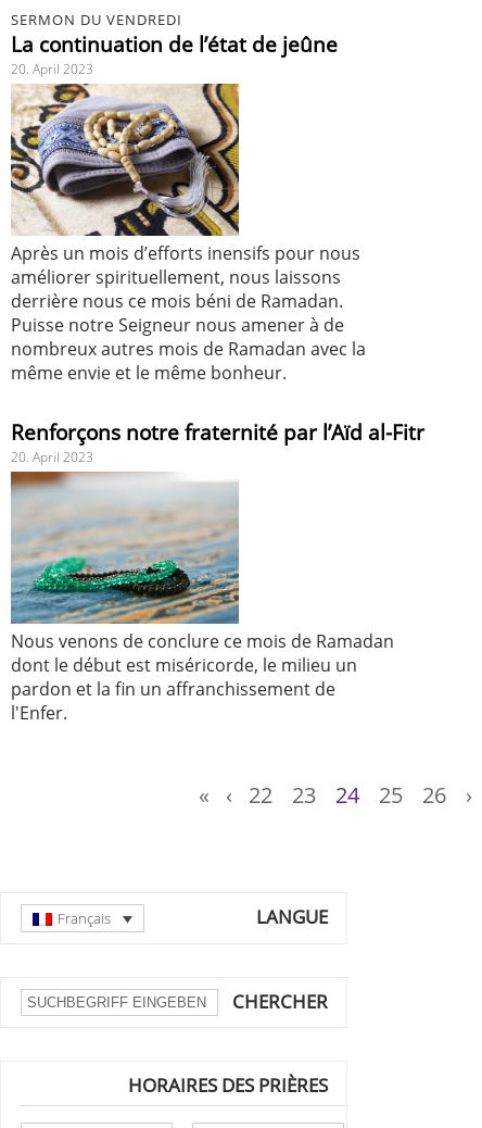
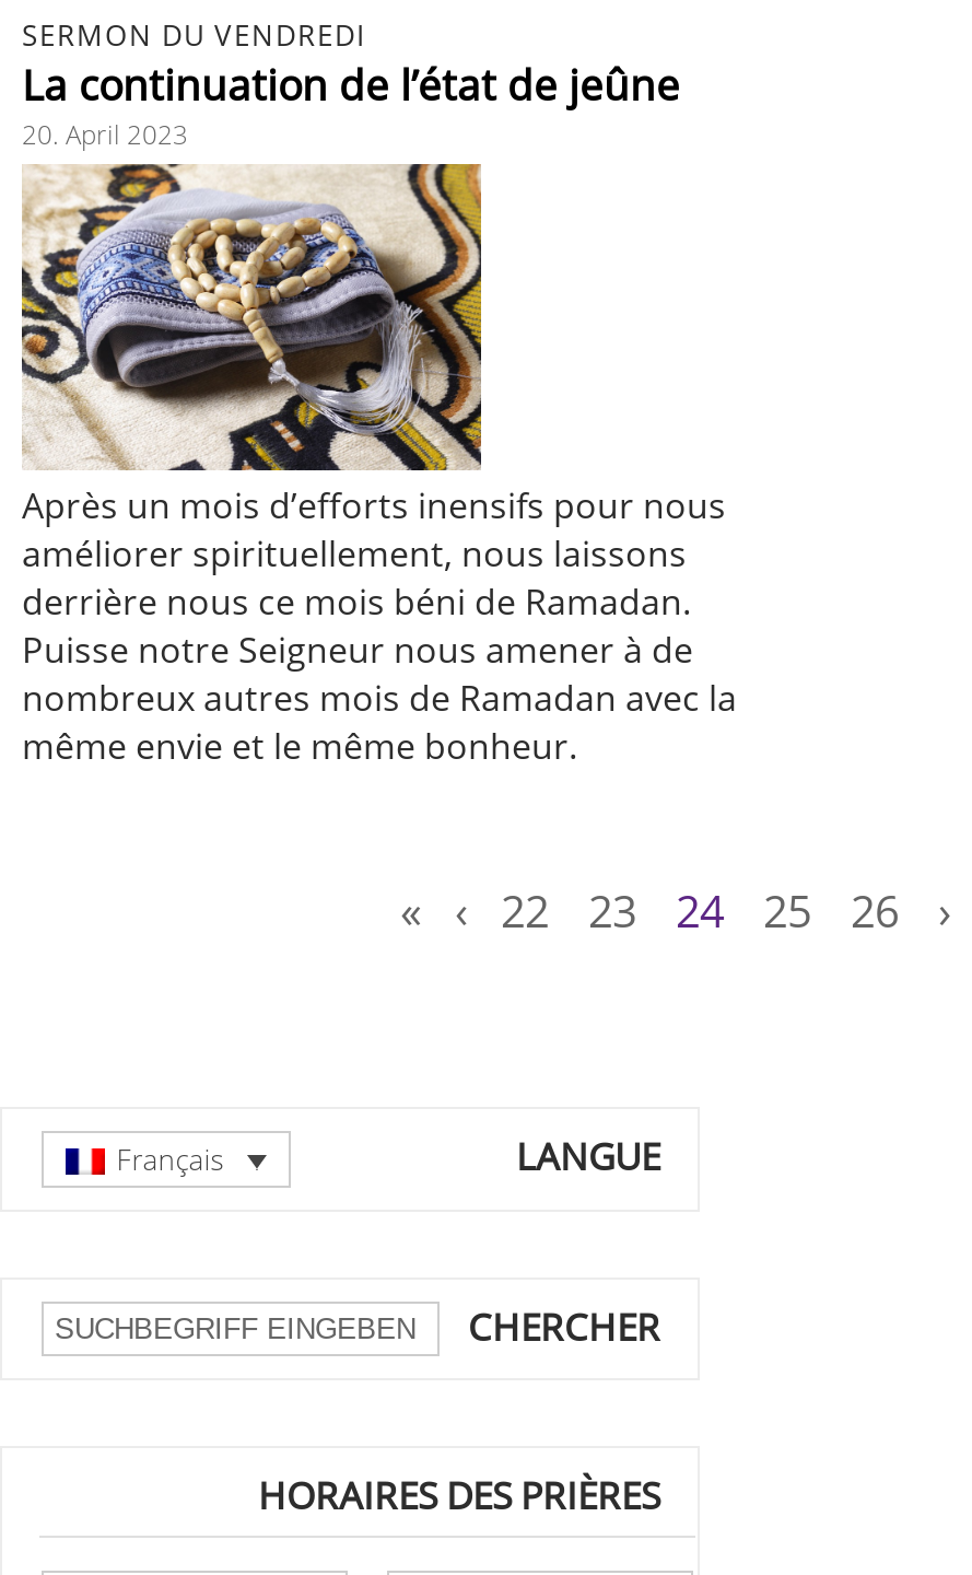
- Renforçons notre fraternité par l’Aïd al-Fitr
- 20. April 2023

- [image]
- Nous venons de conclure ce mois de Ramadan
- dont le début est miséricorde, le milieu un
- pardon et la fin un affranchissement de
- l'Enfer.
